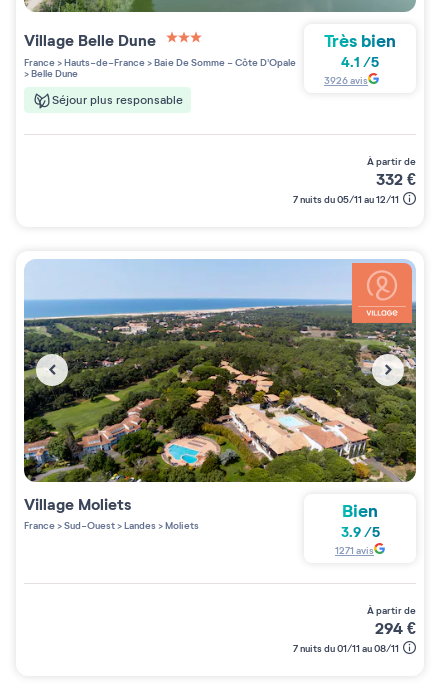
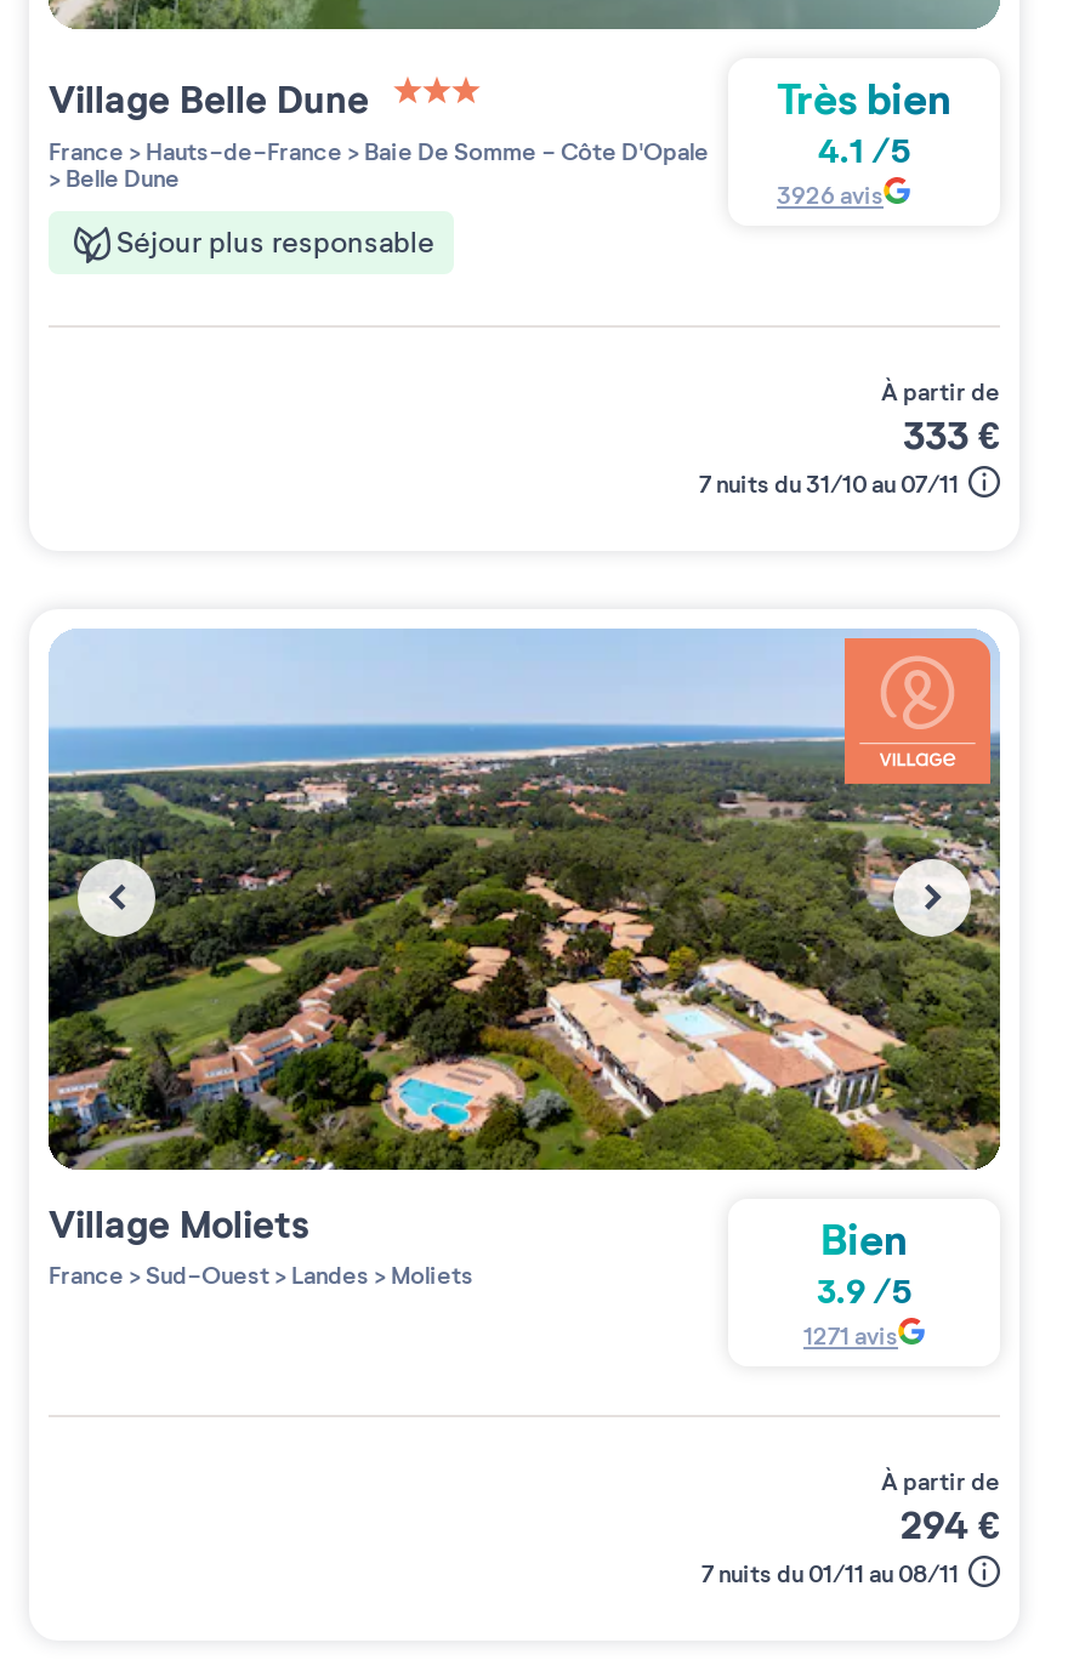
- 332 €
+ 333 €

- 7 nuits du 05/11 au 12/11
+ 7 nuits du 31/10 au 07/11
